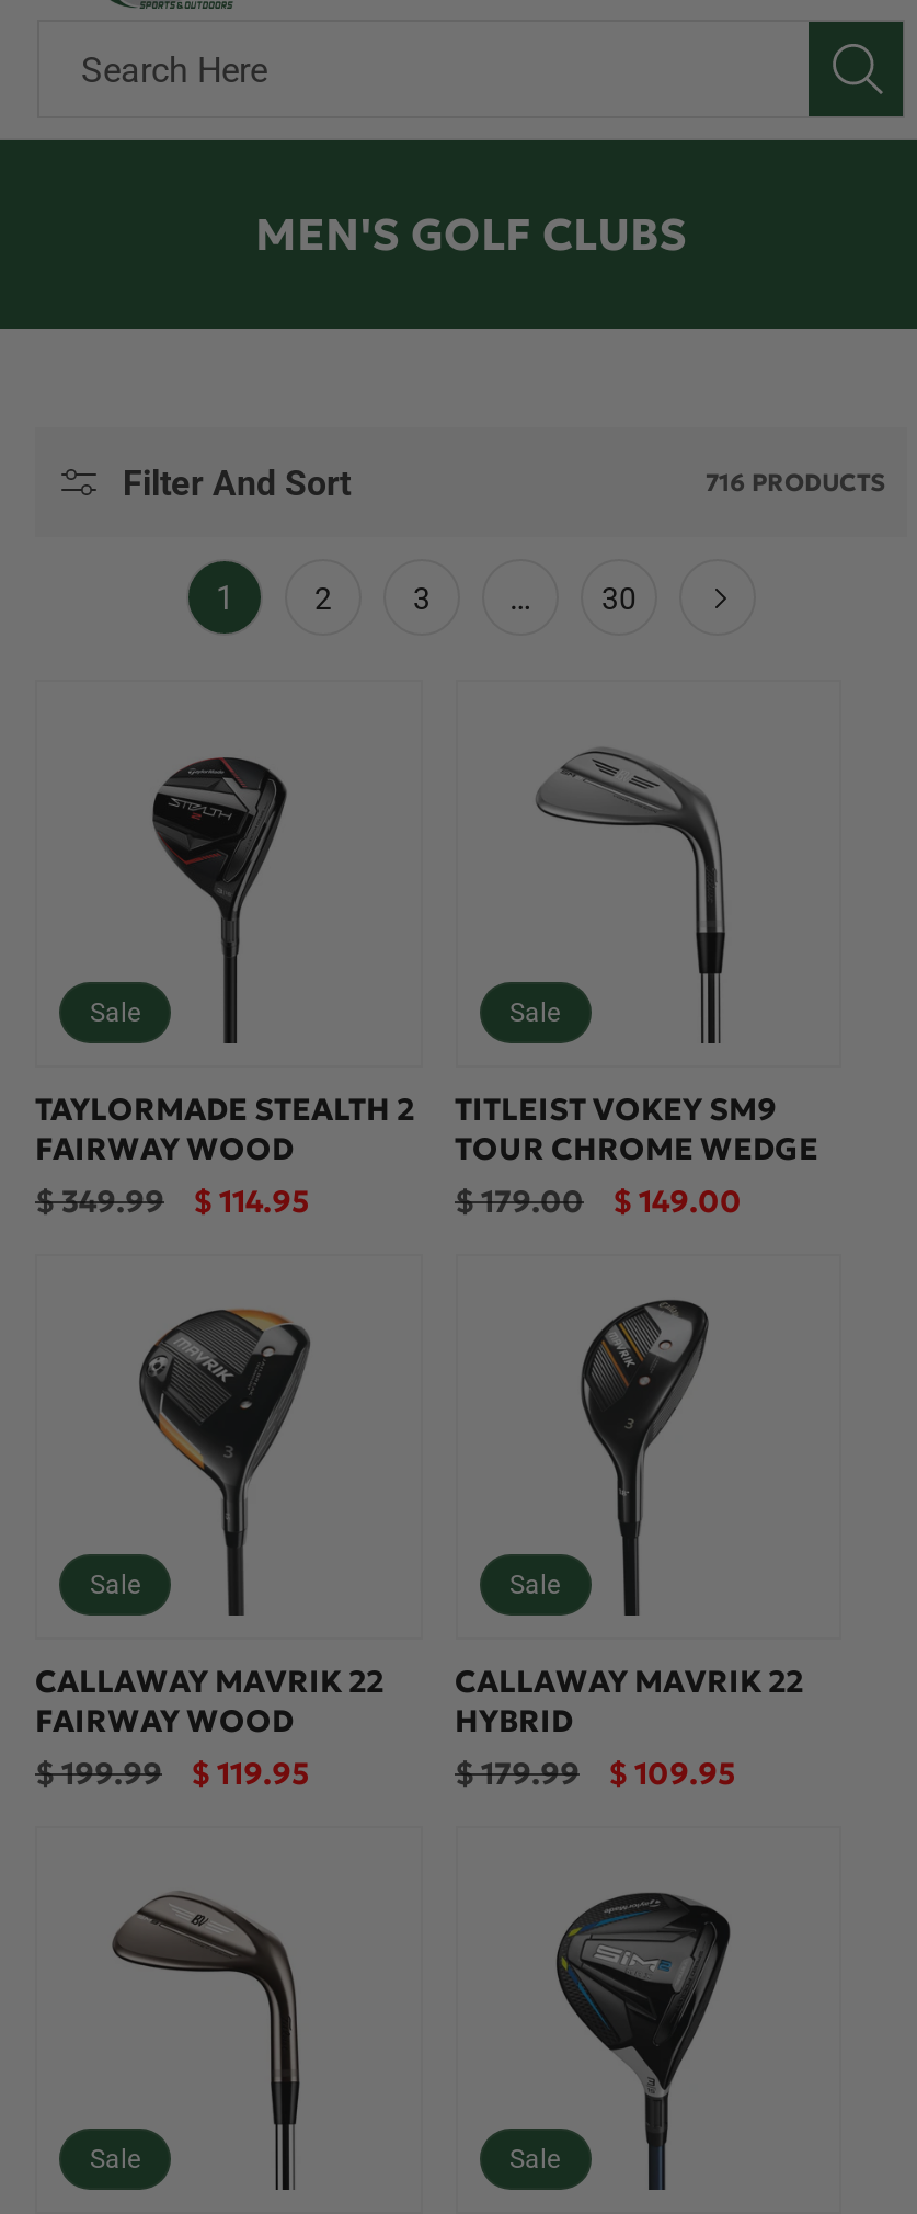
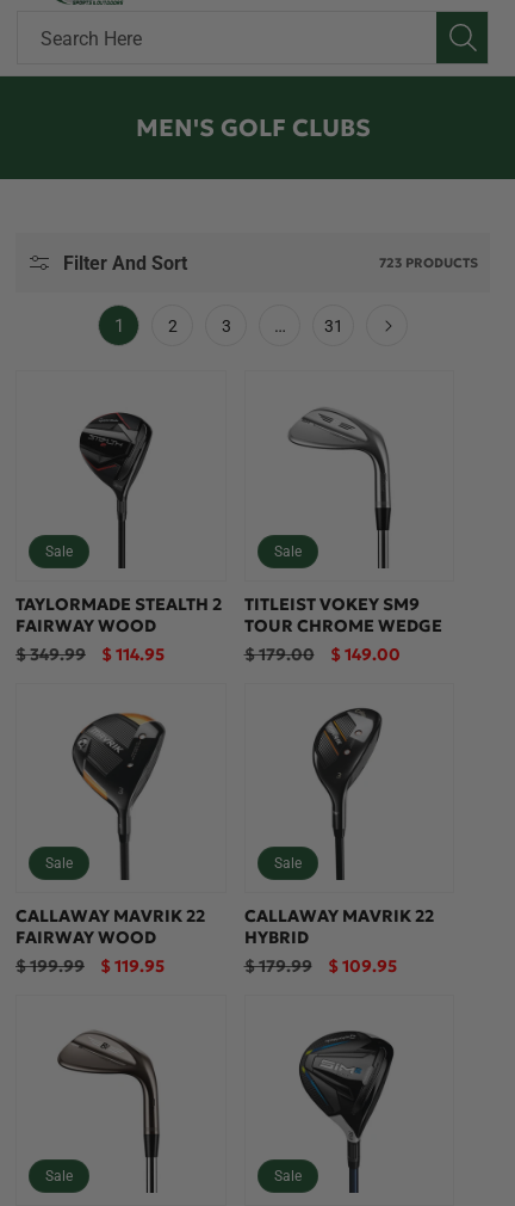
- 716 PRODUCTS
+ 723 PRODUCTS

- 30
+ 31
